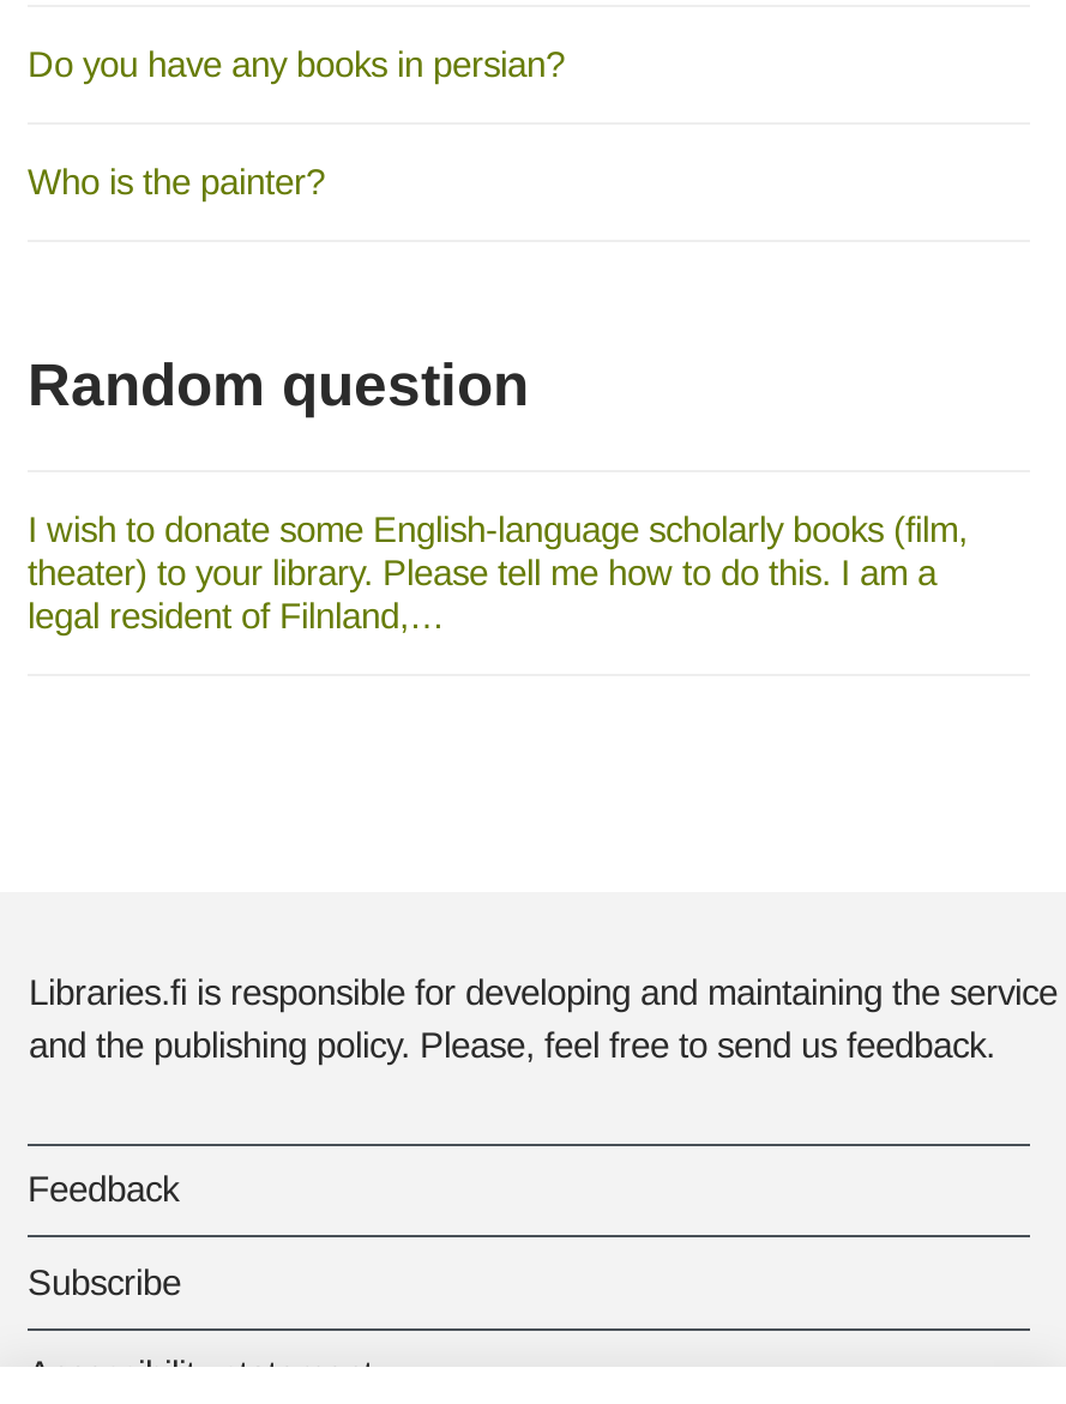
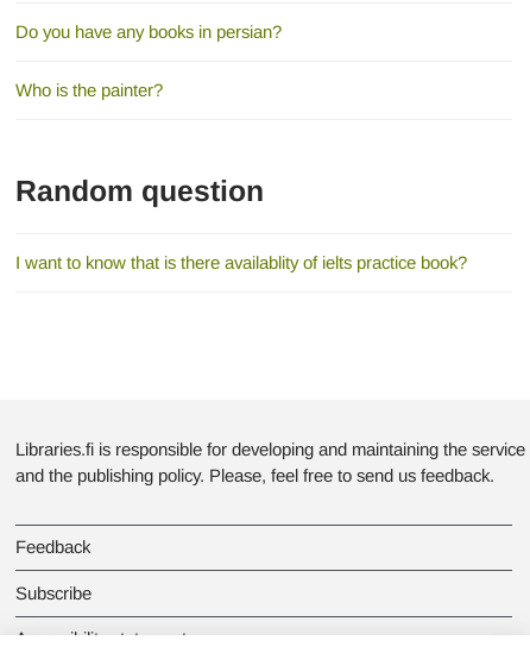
- I wish to donate some English-language scholarly books (film,
- theater) to your library. Please tell me how to do this. I am a
- legal resident of Filnland,…
+ I want to know that is there availablity of ielts practice book?
